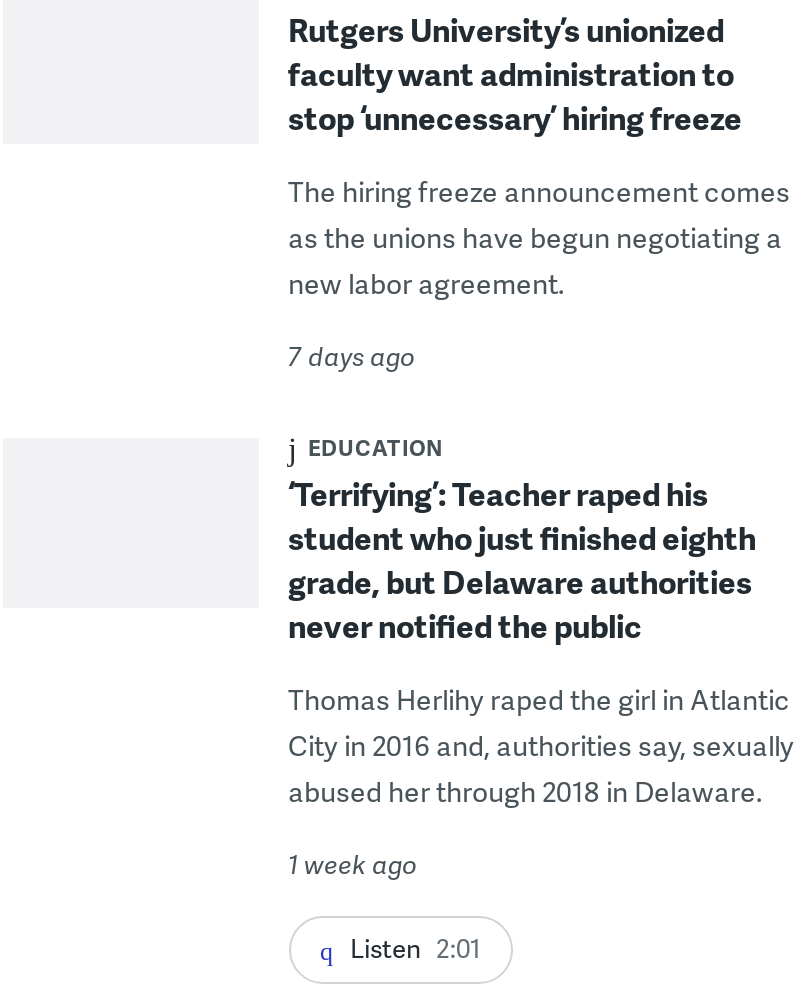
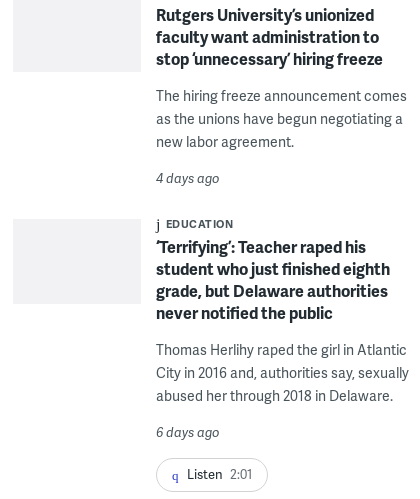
- 7 days ago
+ 4 days ago

- 1 week ago
+ 6 days ago
